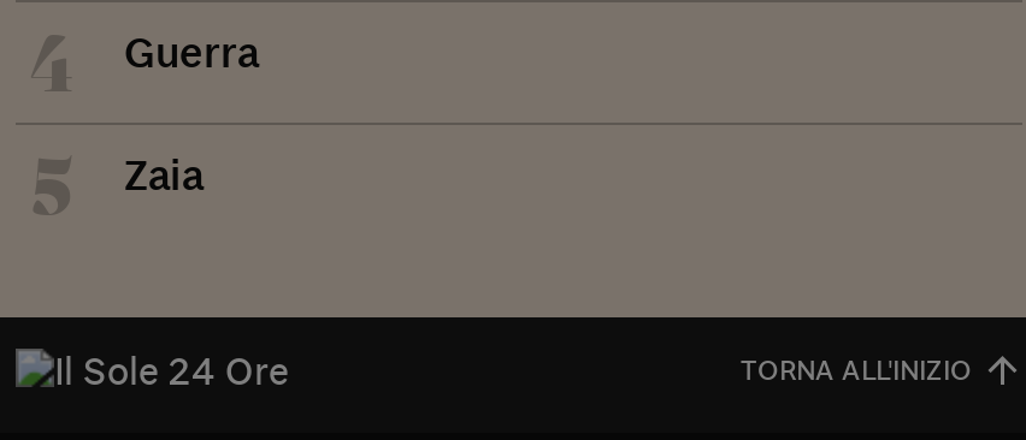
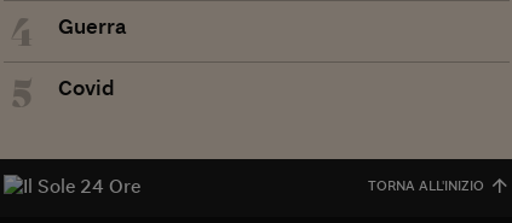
- Zaia
+ Covid
